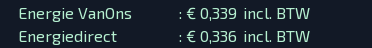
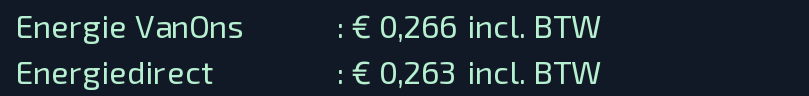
- : € 0,339 incl. BTW
+ : € 0,266 incl. BTW

- : € 0,336 incl. BTW
+ : € 0,263 incl. BTW
